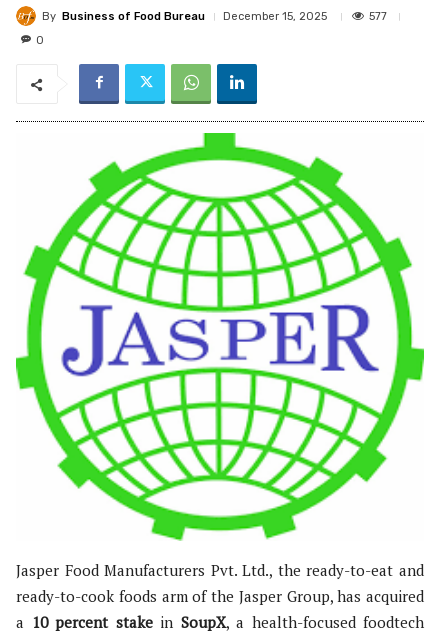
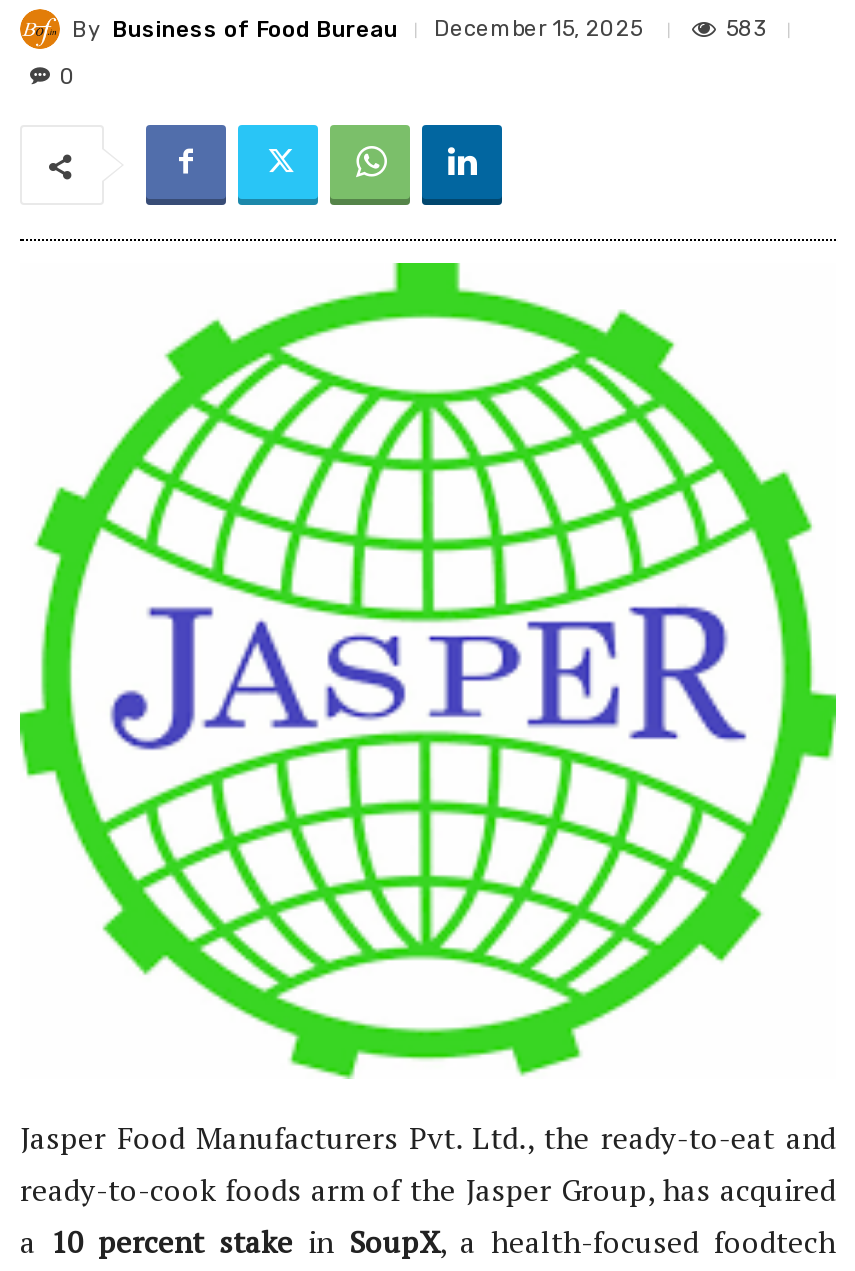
- 577
+ 583
